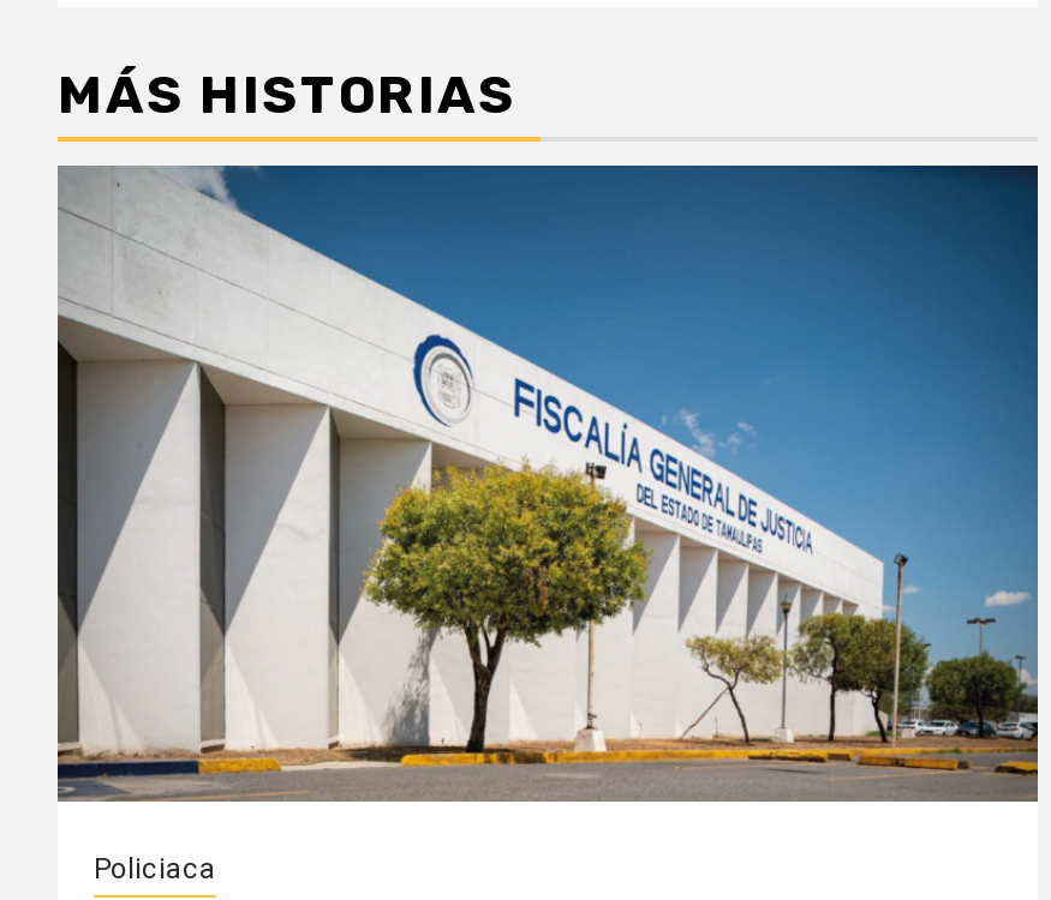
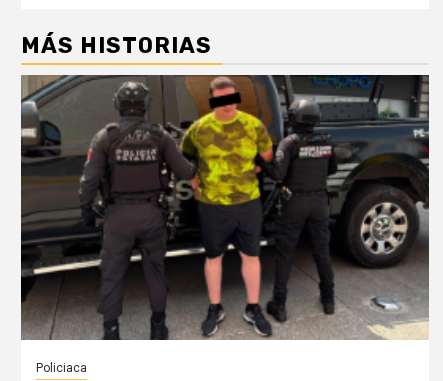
- [image]
+ [image]
